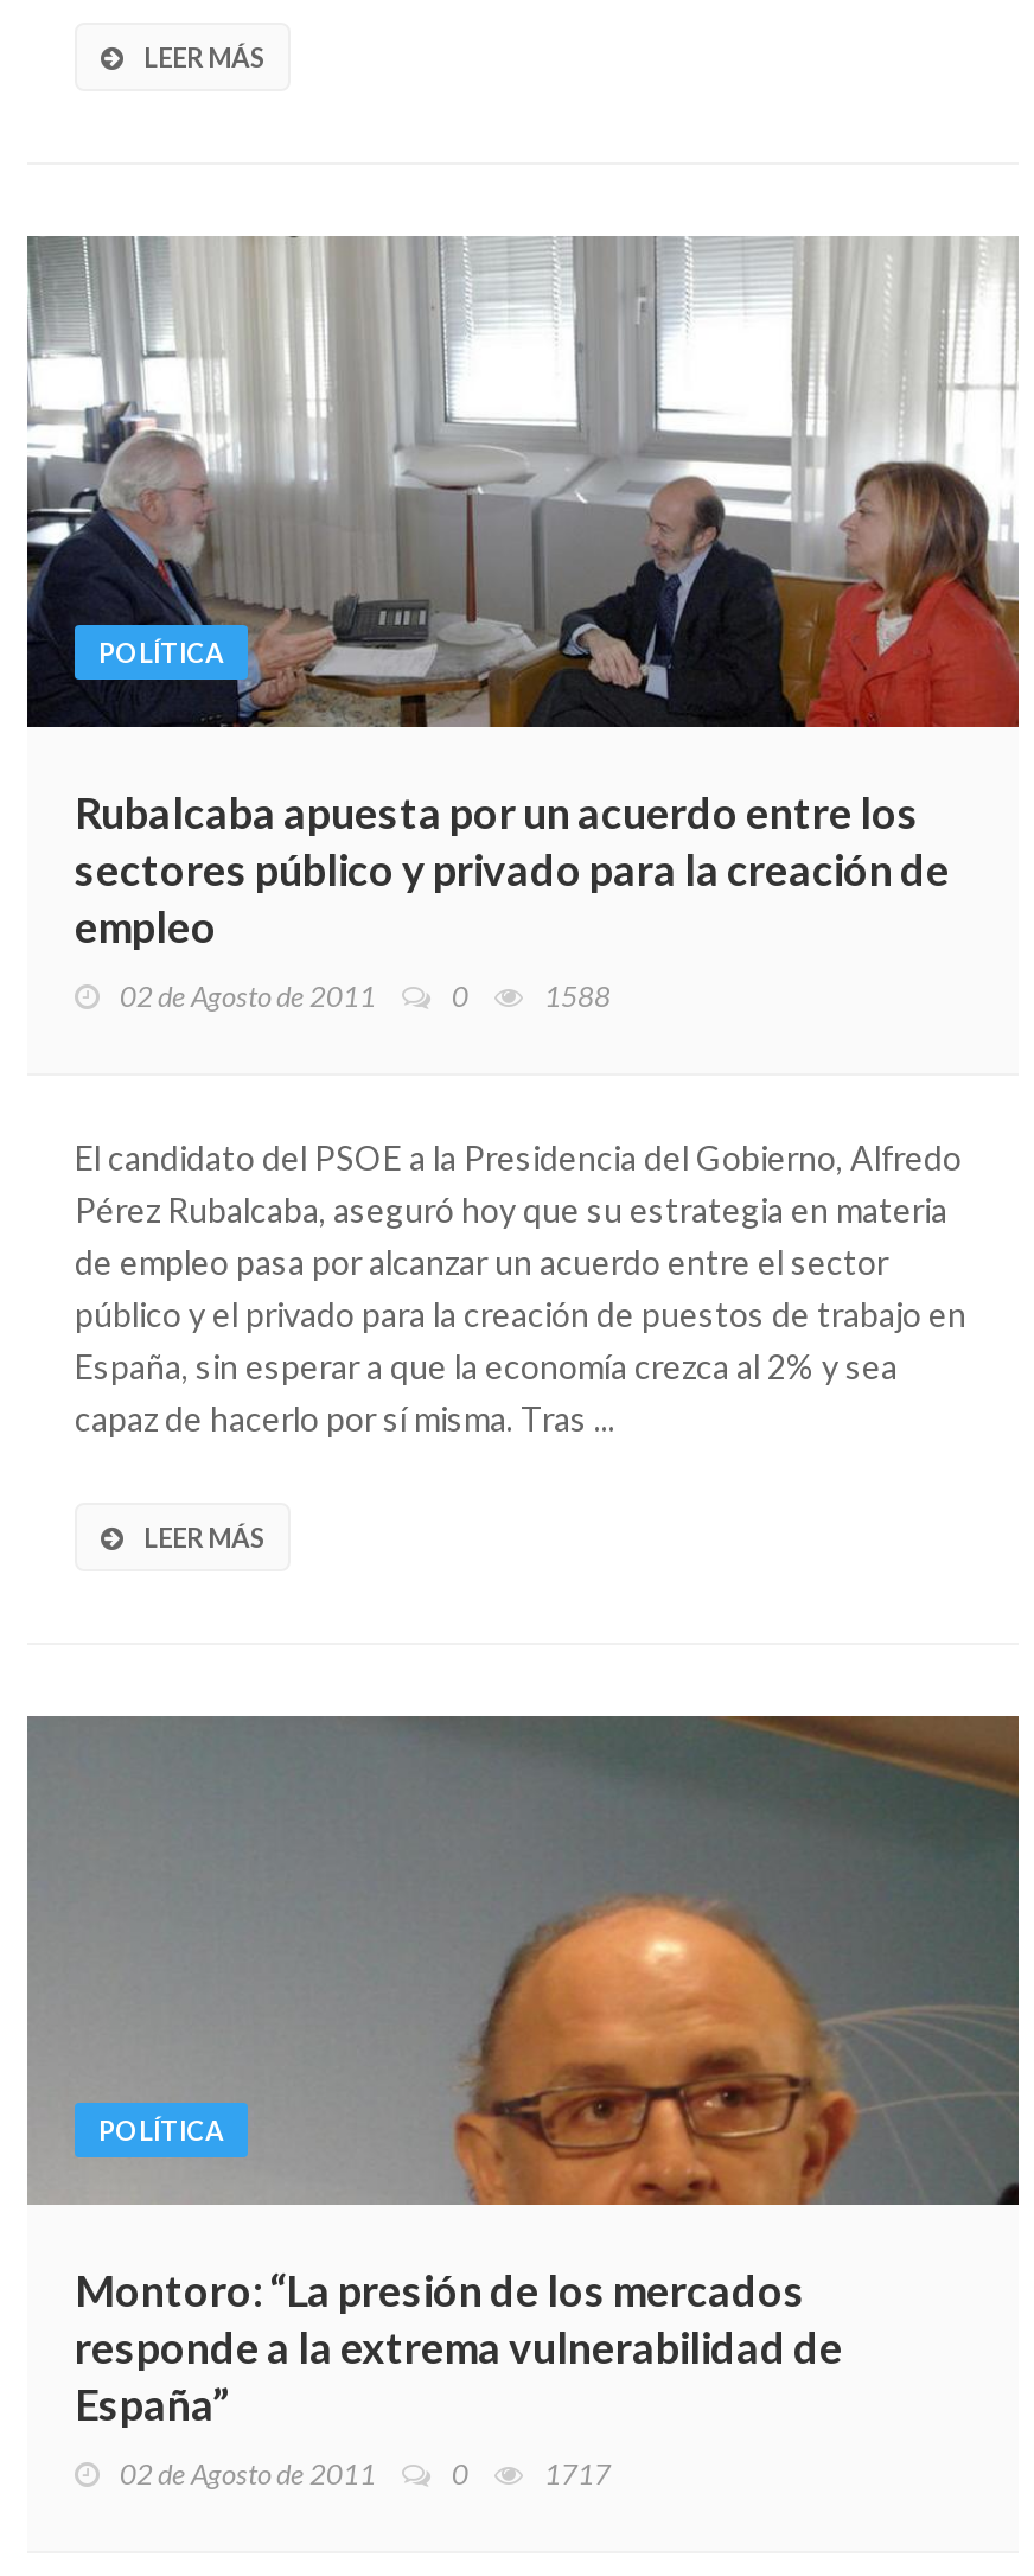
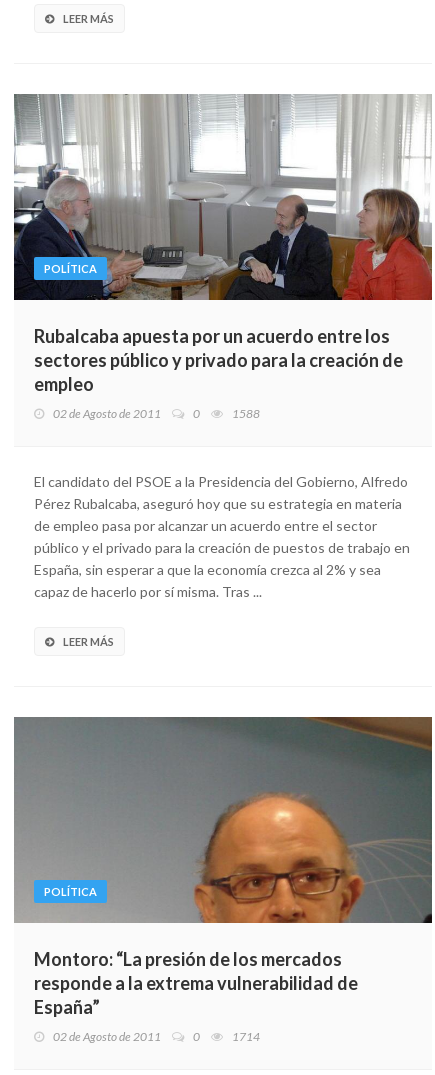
- 1717
+ 1714
